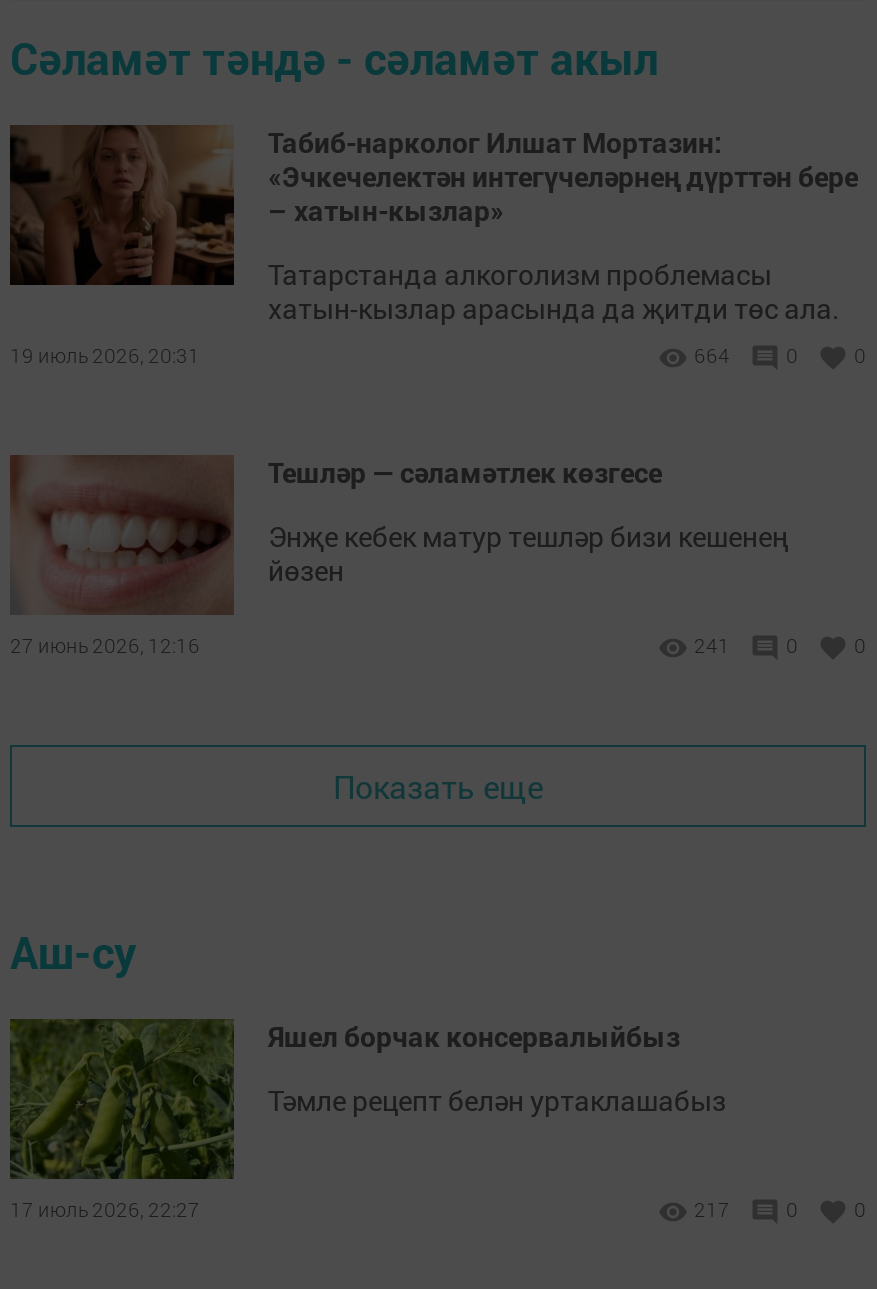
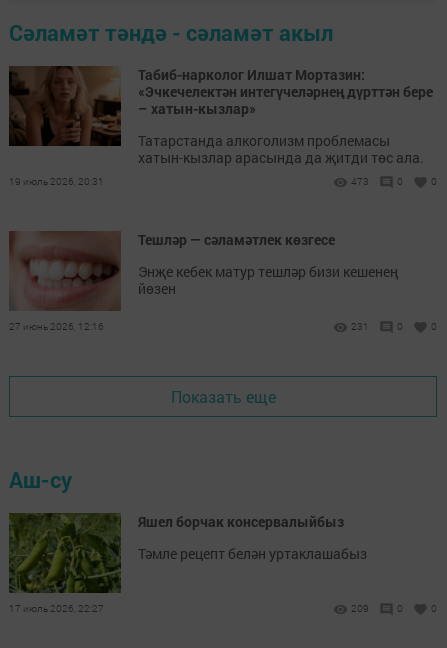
- 664
+ 473

- 241
+ 231

- 217
+ 209
